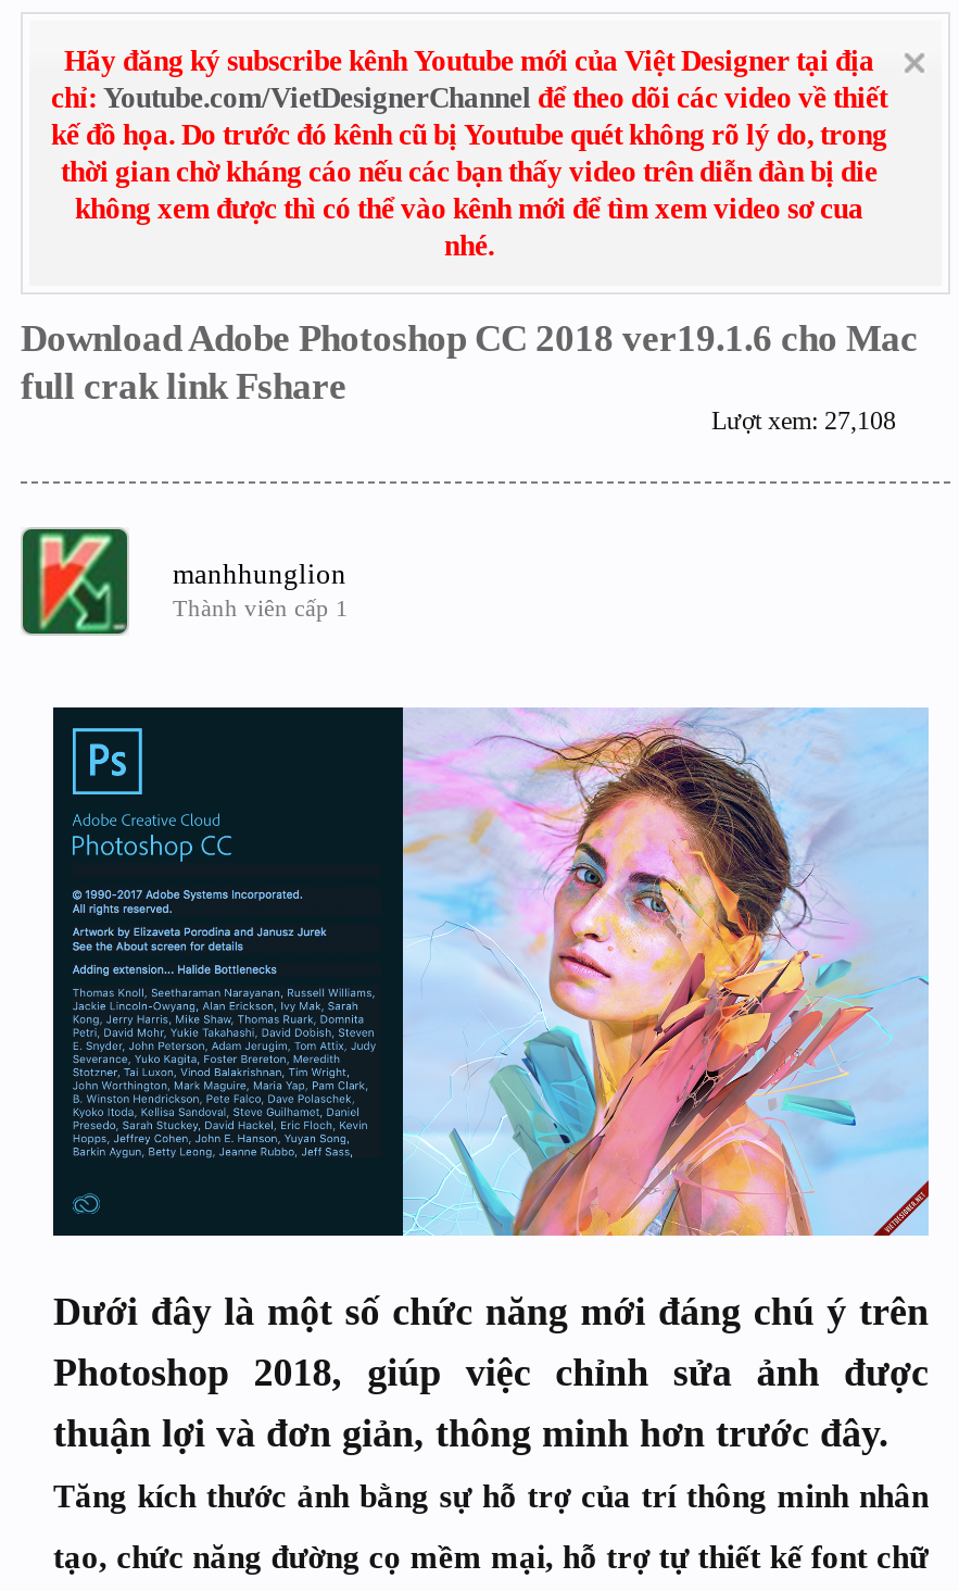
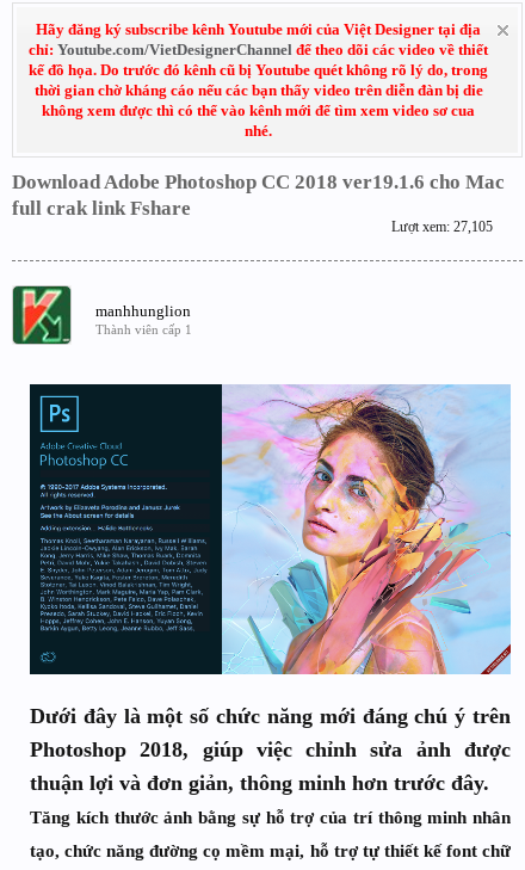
- Lượt xem: 27,108
+ Lượt xem: 27,105
